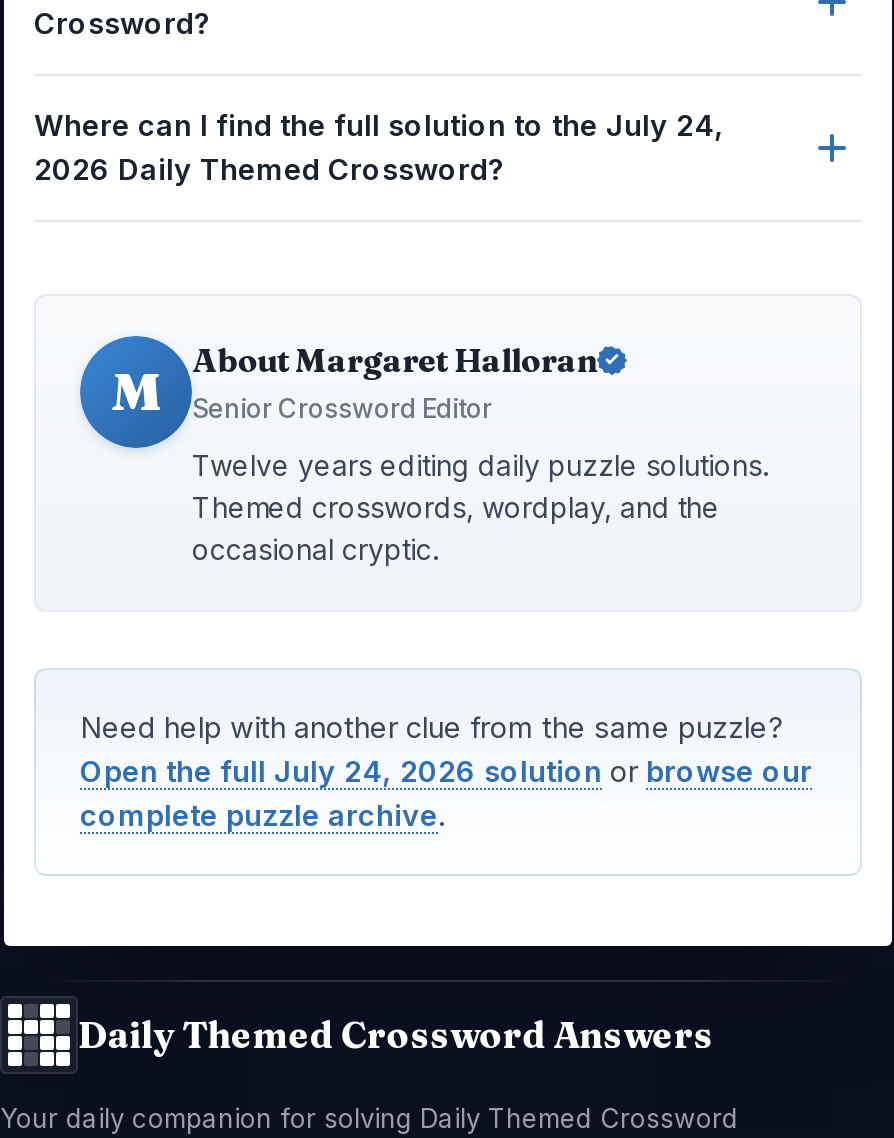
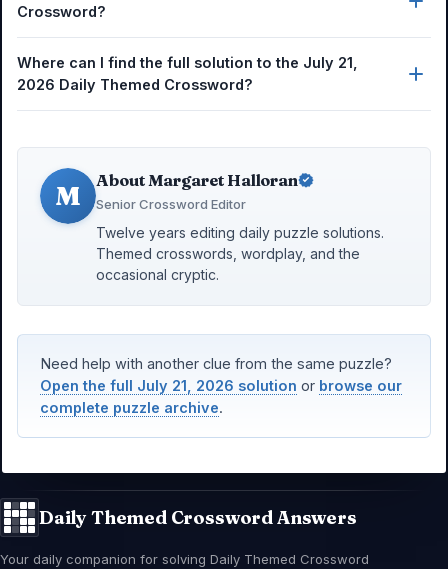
- Where can I find the full solution to the July 24,
+ Where can I find the full solution to the July 21,

- Open the full July 24, 2026 solution or browse our
+ Open the full July 21, 2026 solution or browse our
